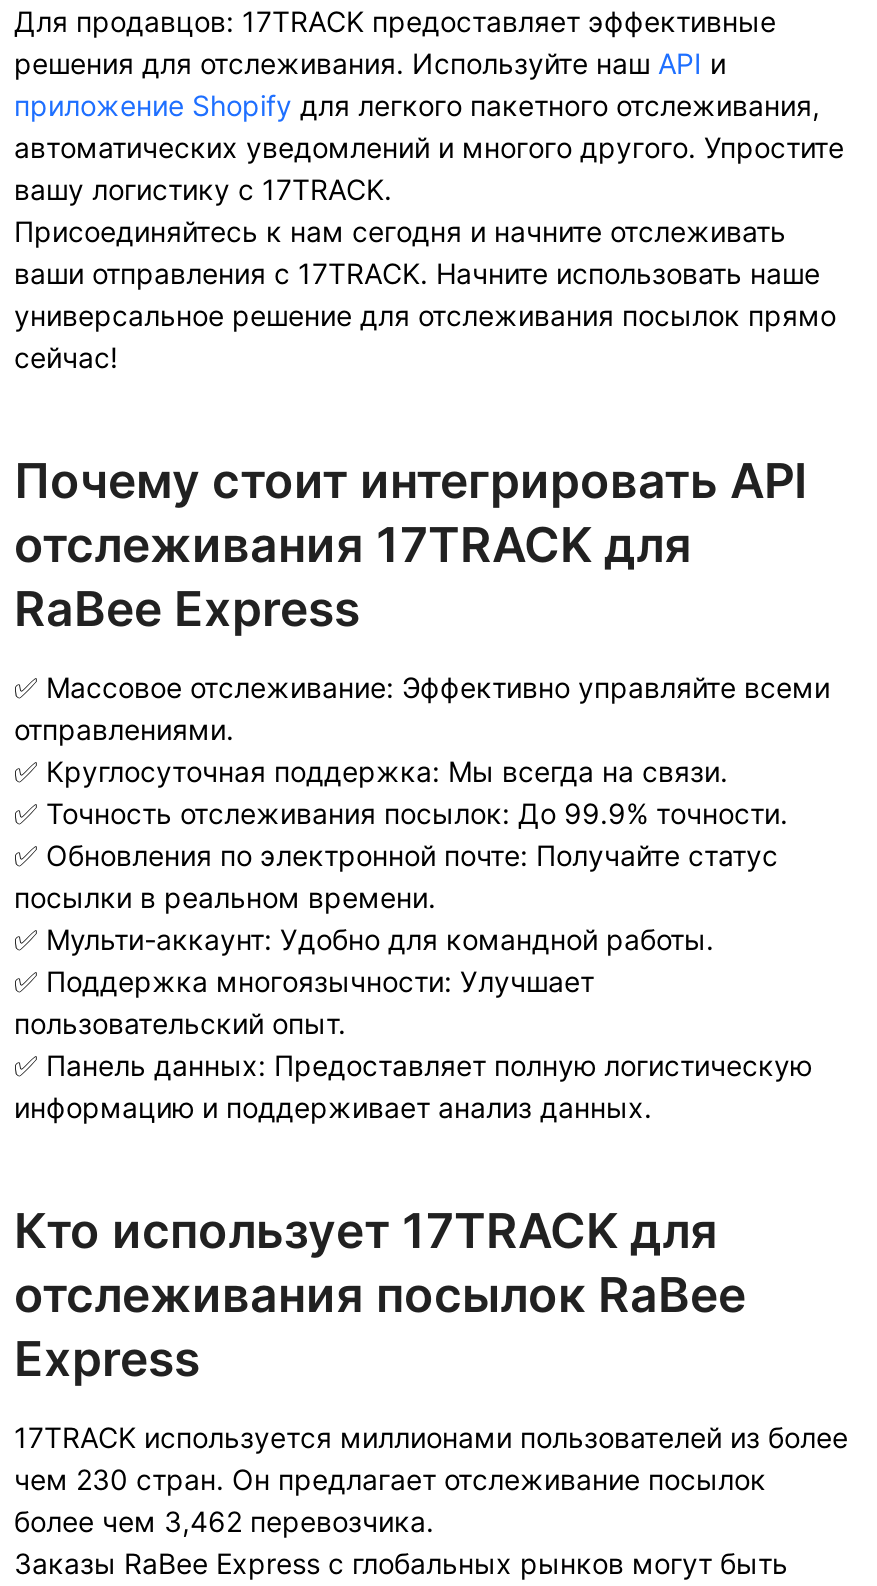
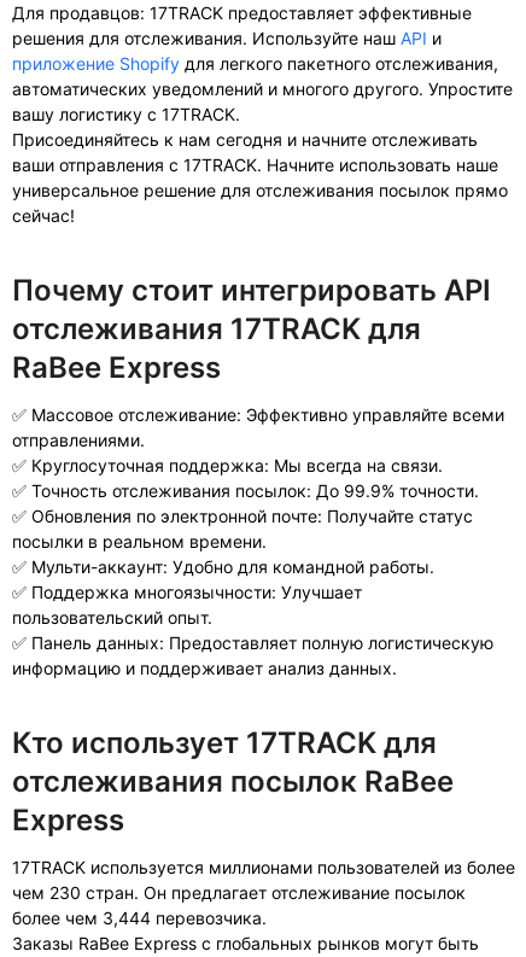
- более чем 3,462 перевозчика.
+ более чем 3,444 перевозчика.
